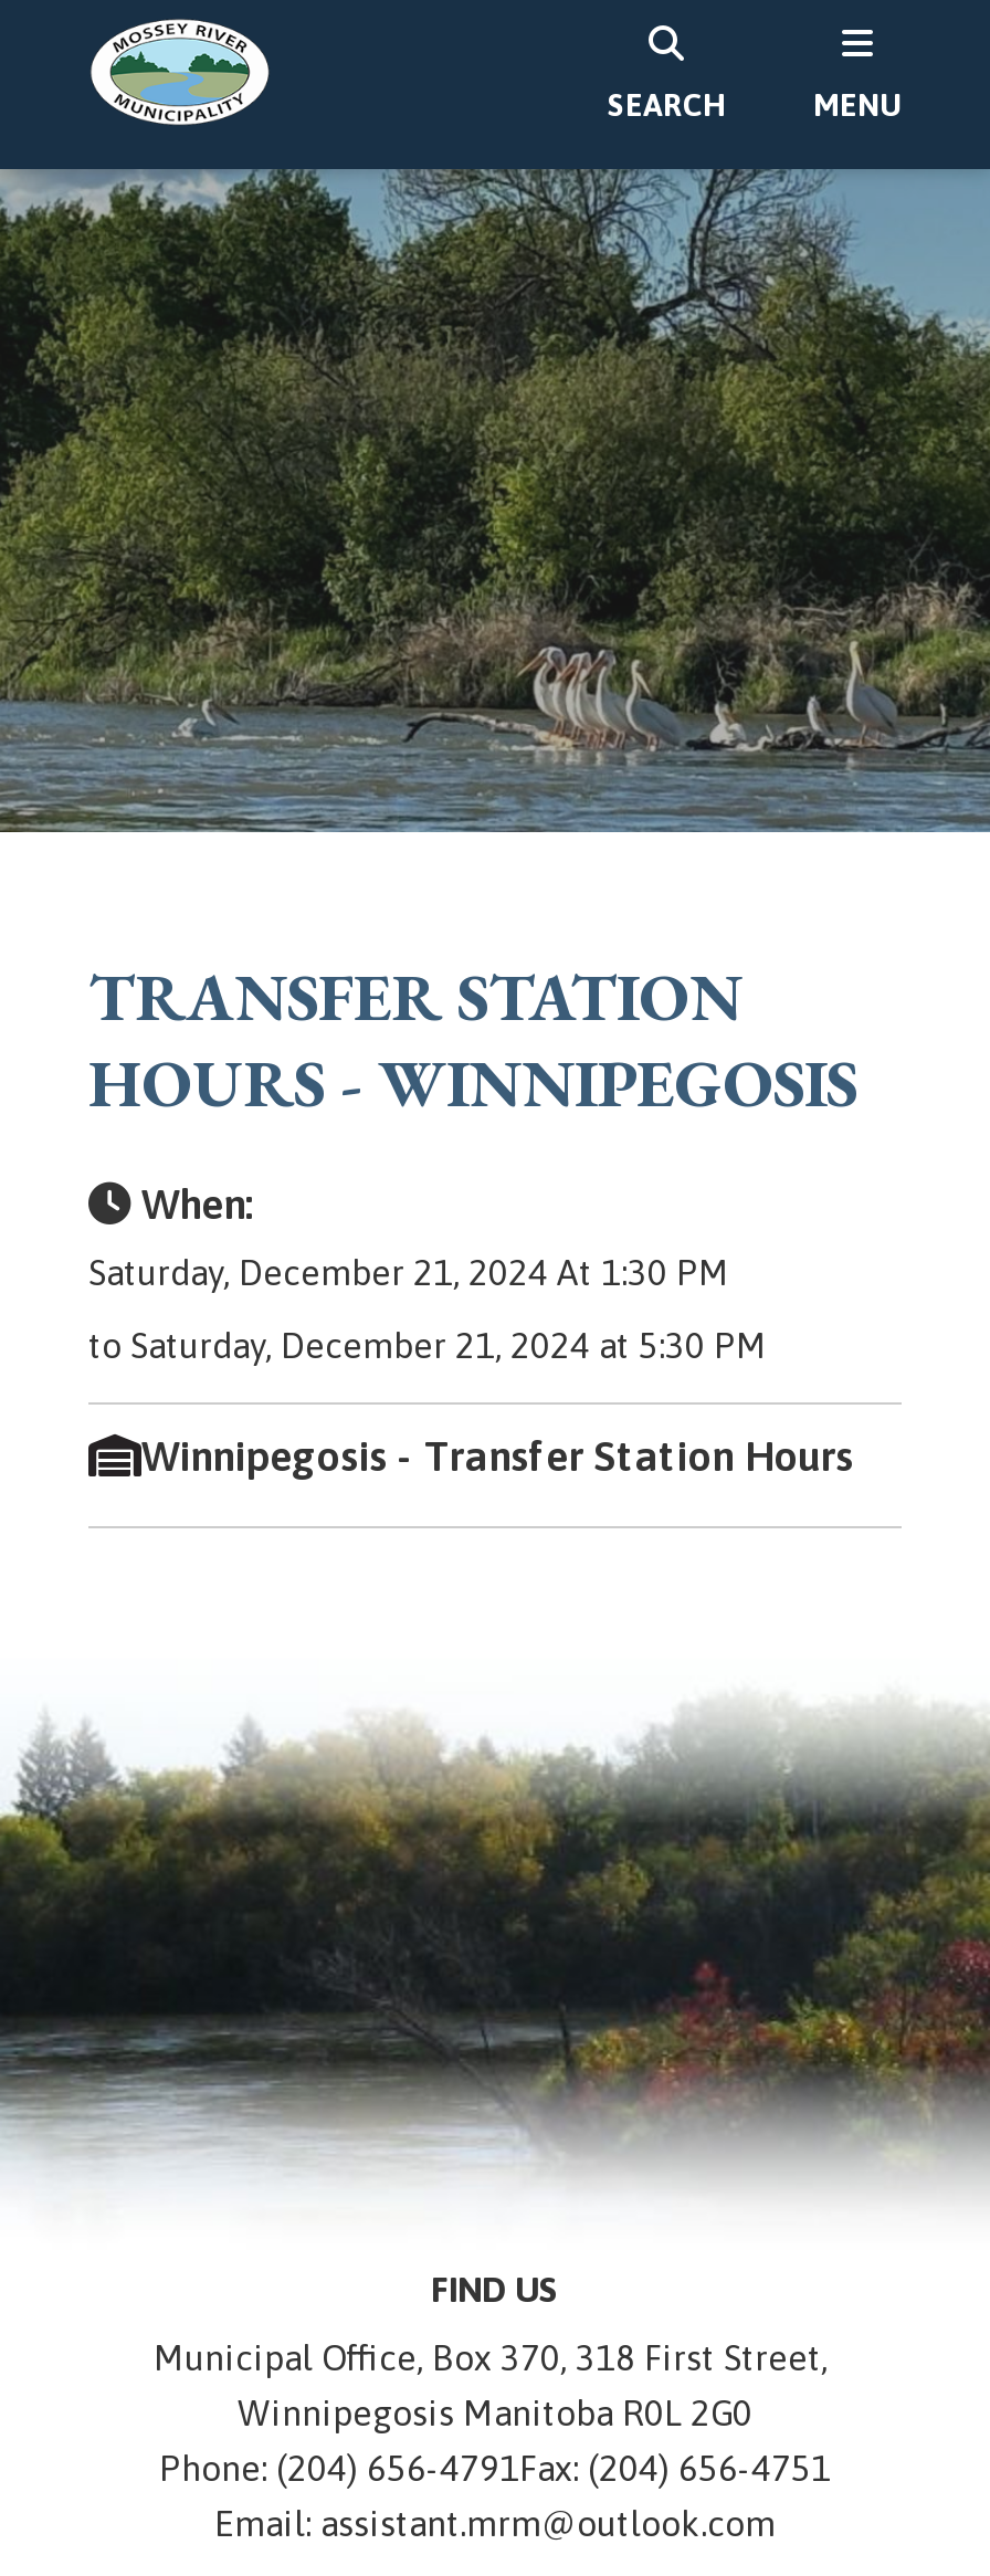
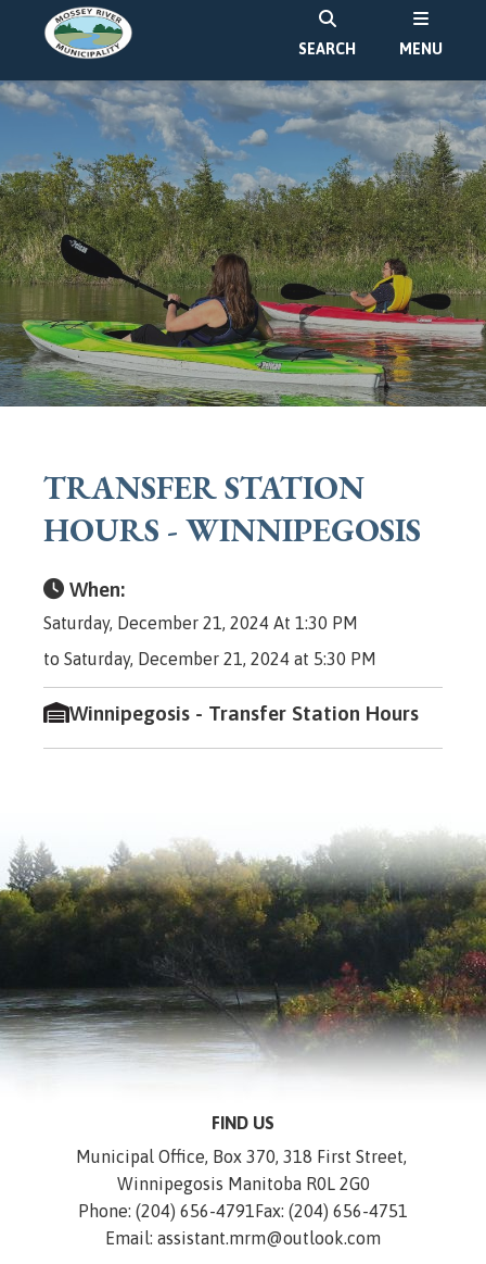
- [image]
+ [image]
